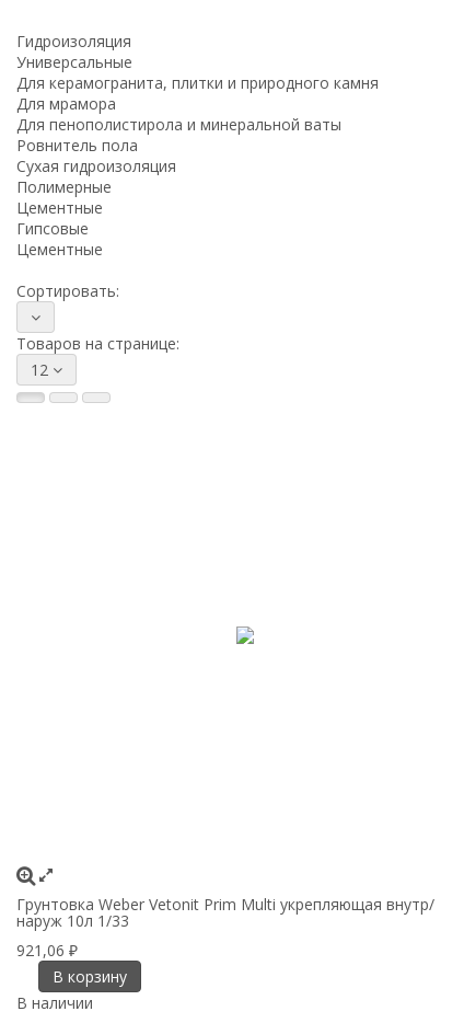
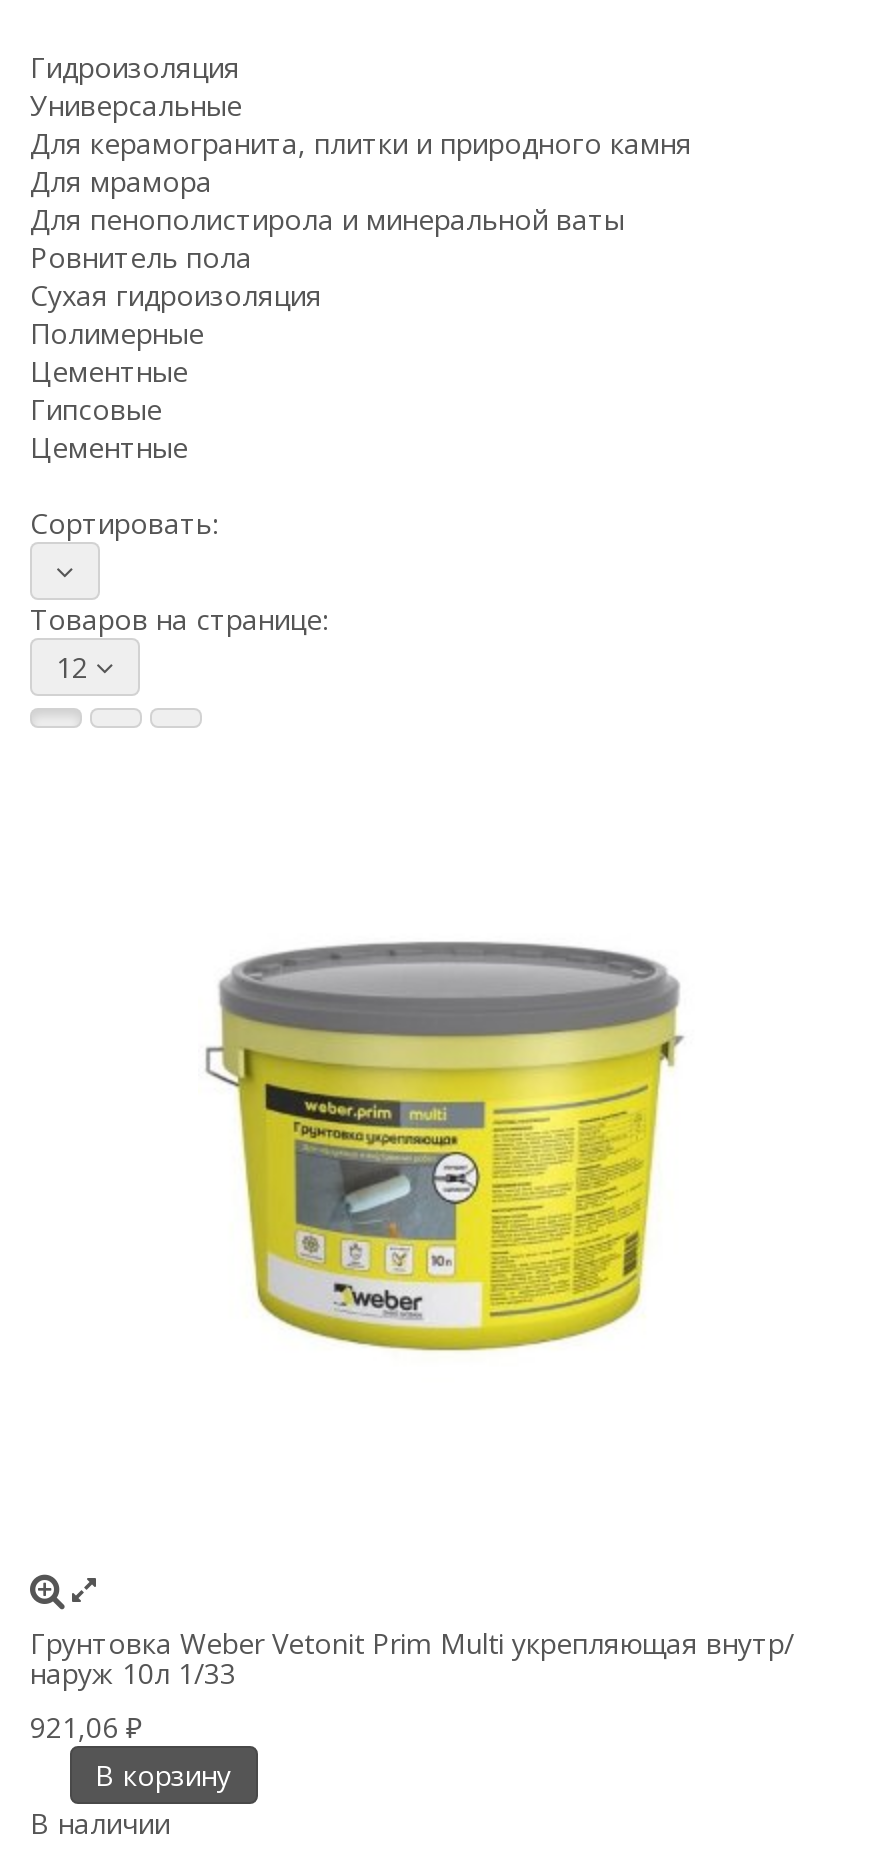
+ [image]
